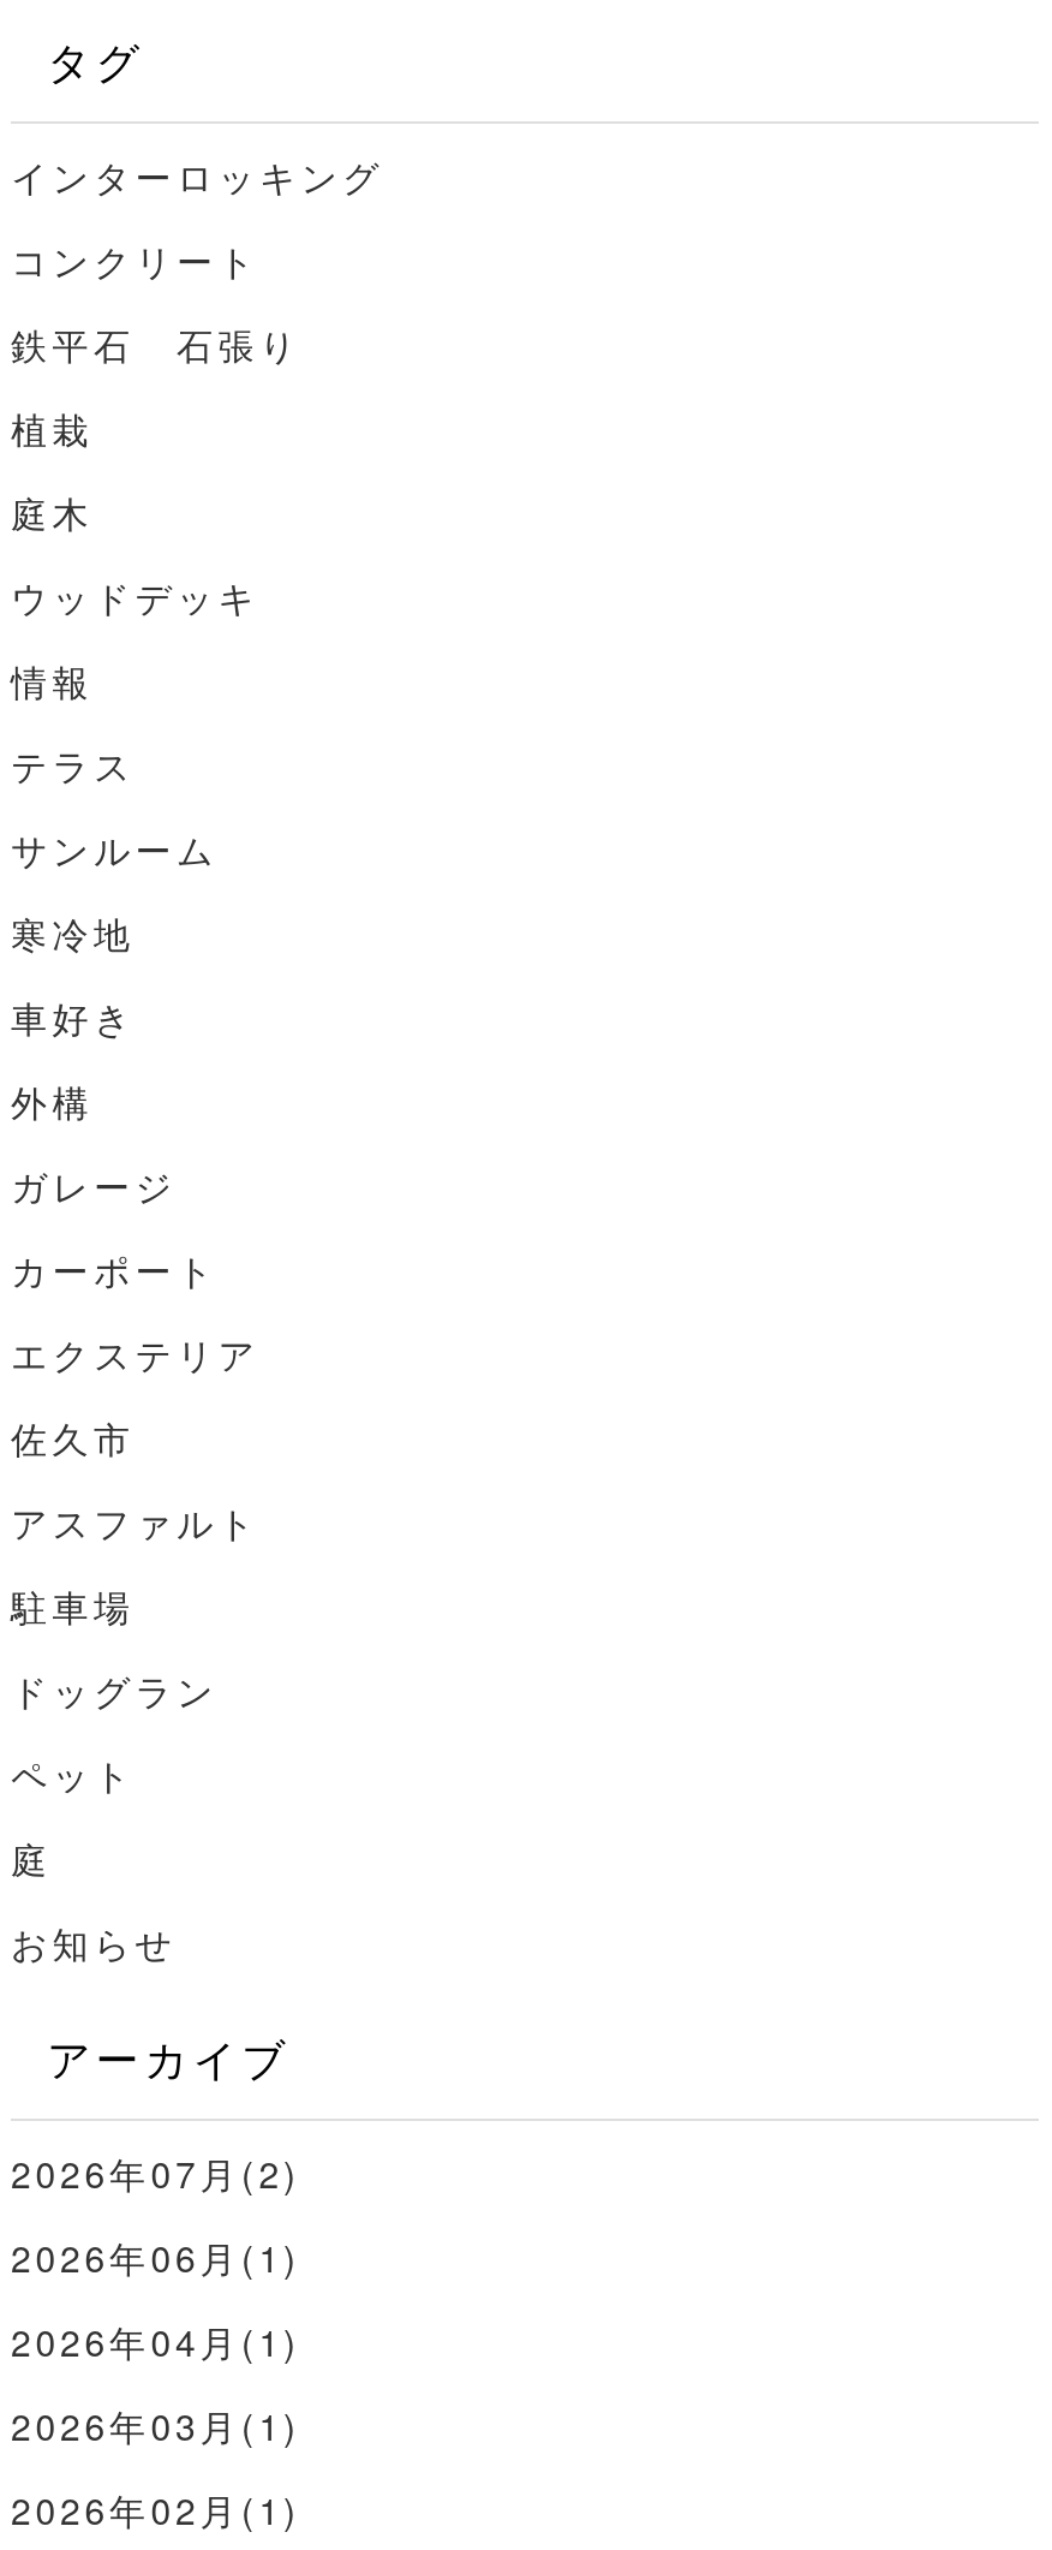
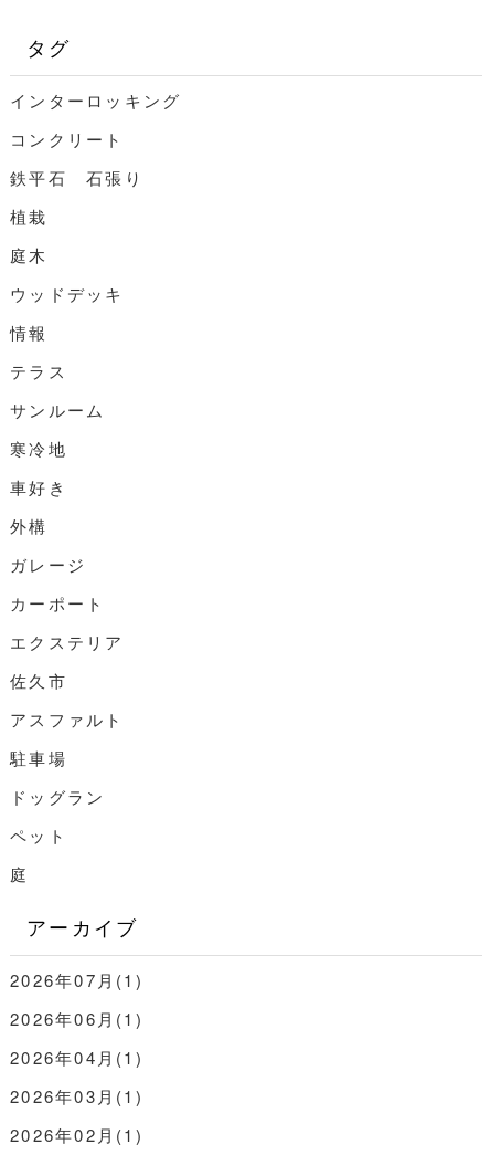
- お知らせ

- 2026年07月(2)
+ 2026年07月(1)
